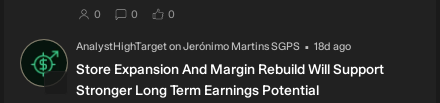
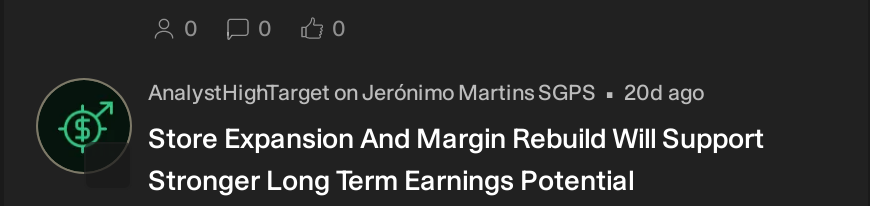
- 18d ago
+ 20d ago
